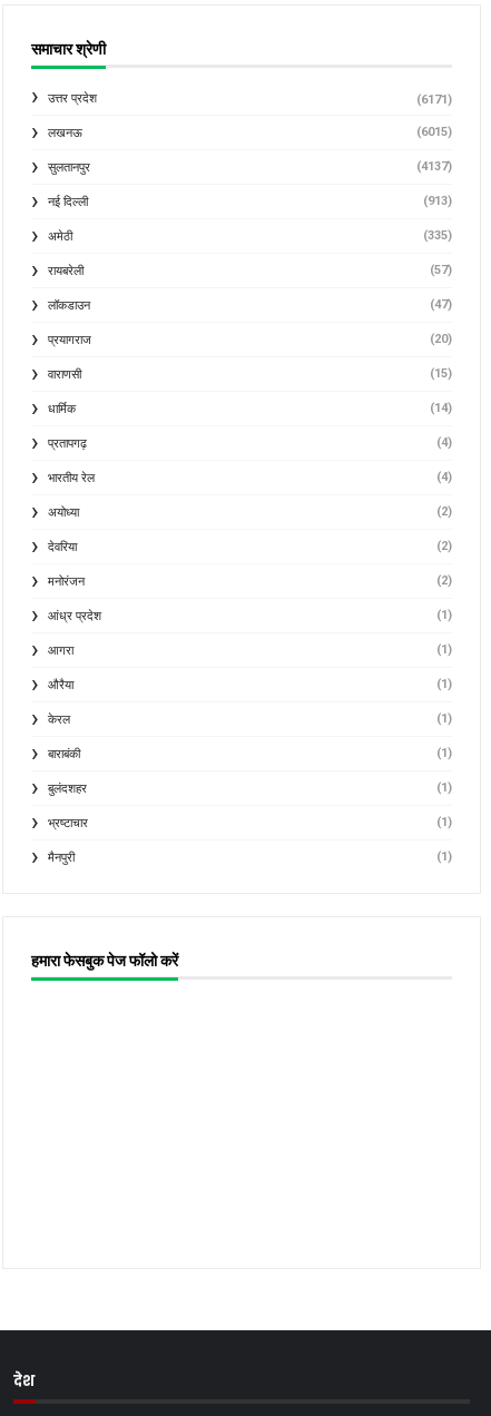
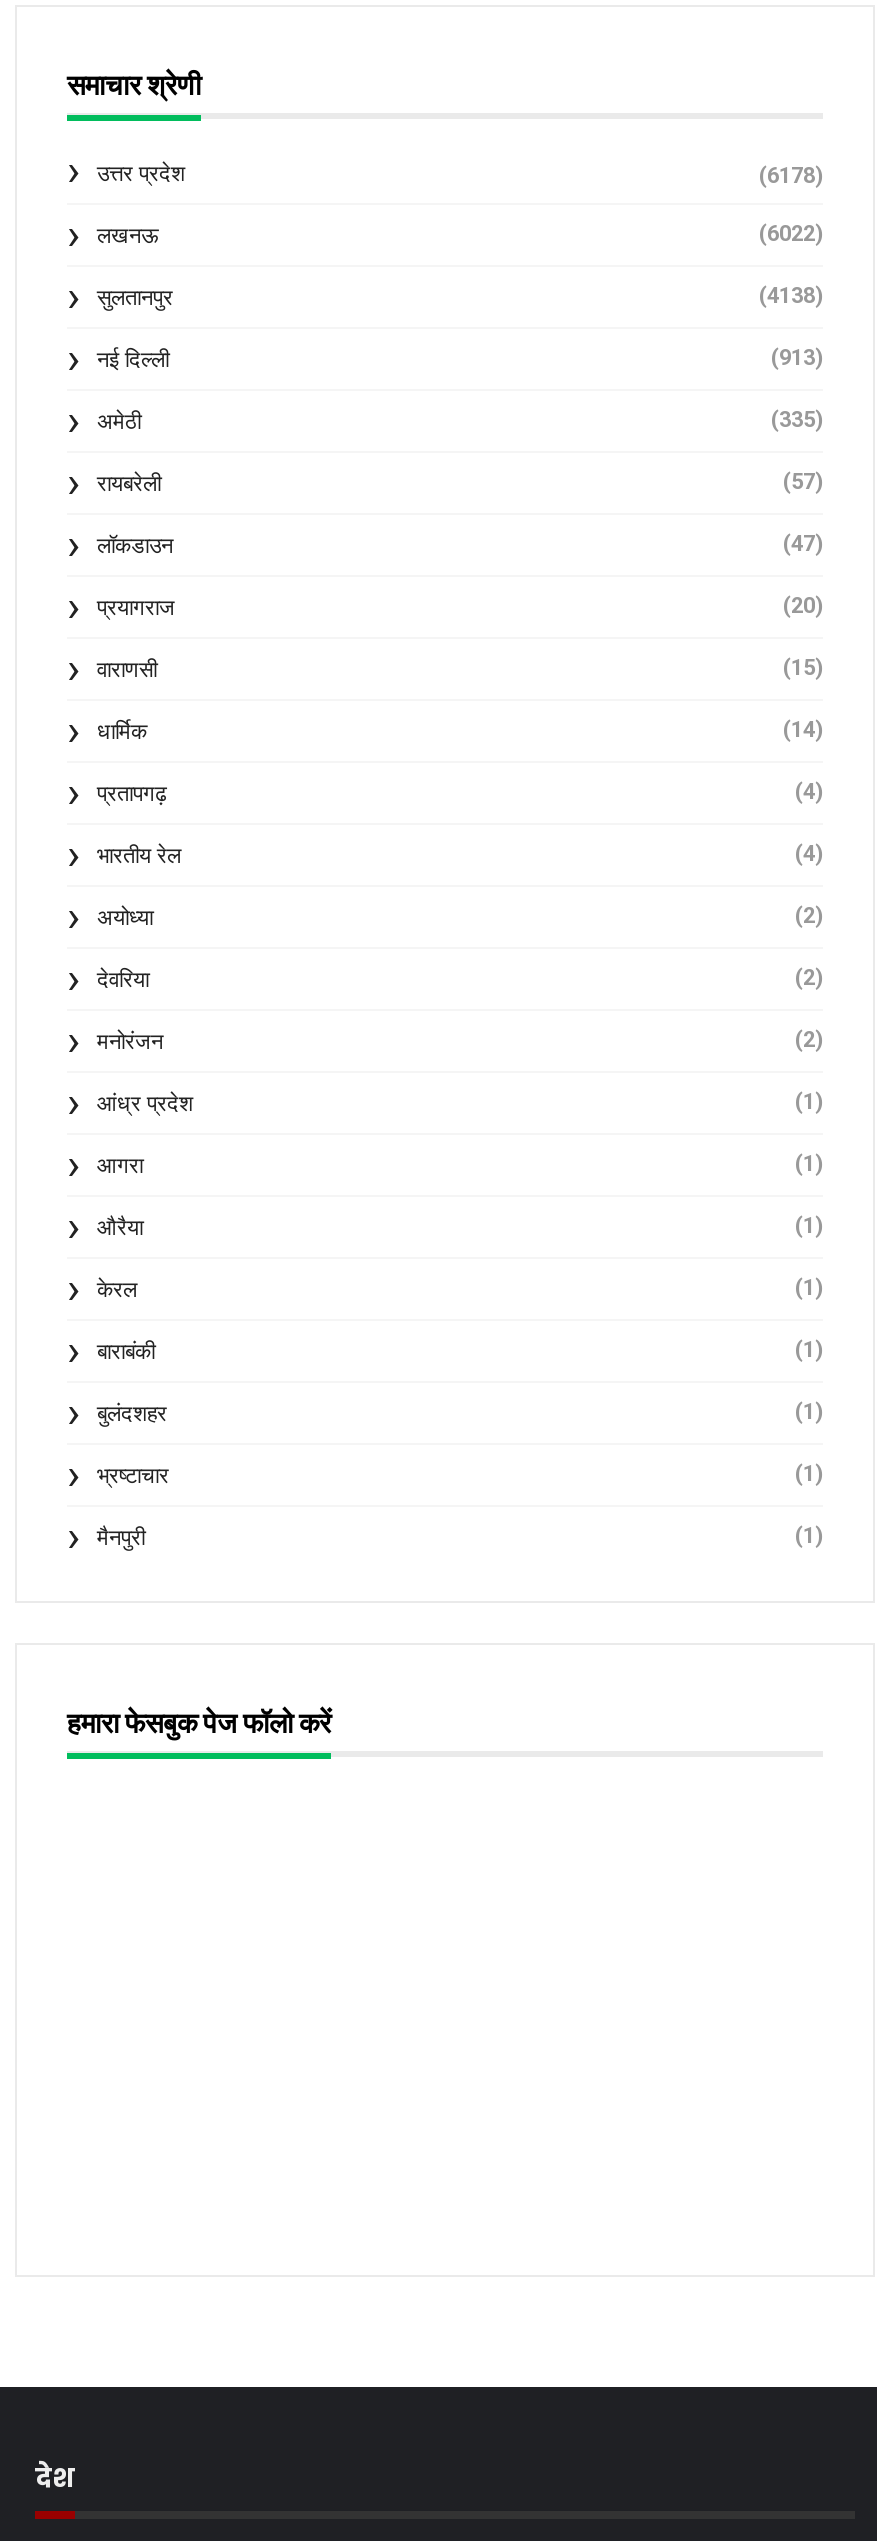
- (6171)
+ (6178)

- (6015)
+ (6022)

- (4137)
+ (4138)
